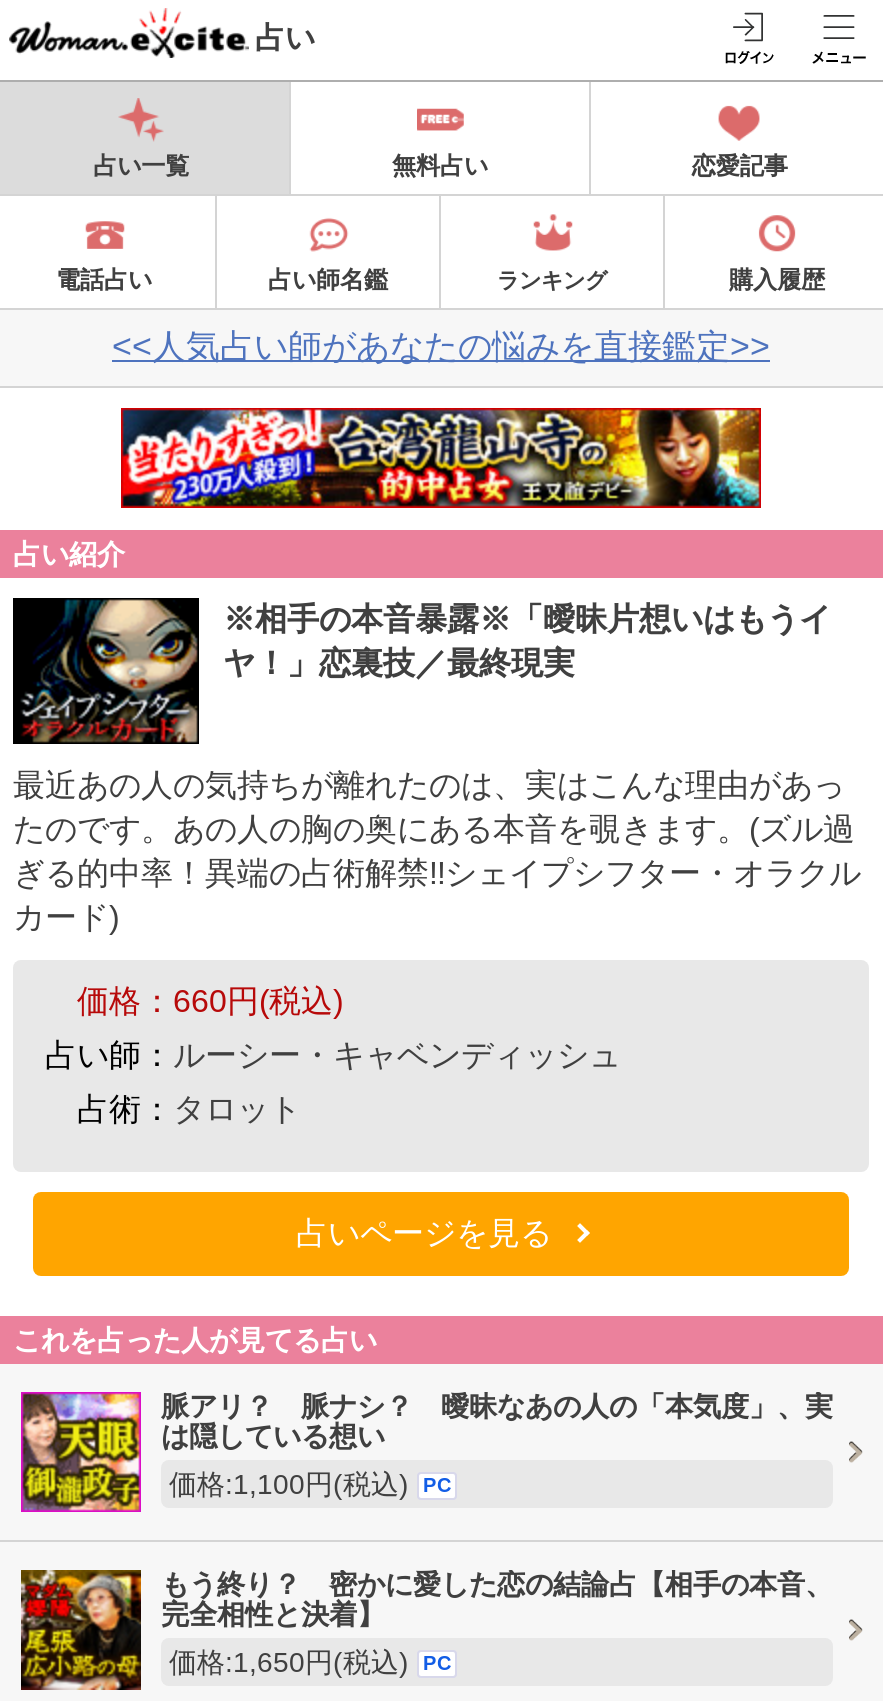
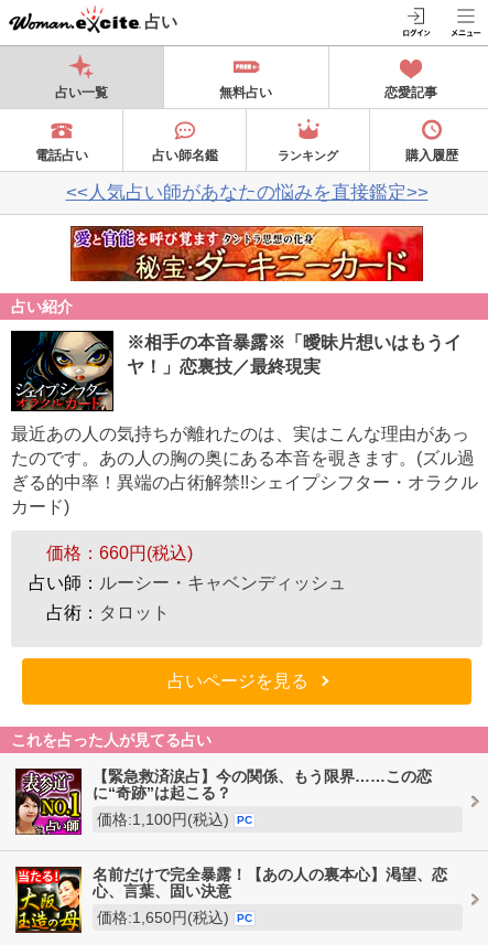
- [image]
+ [image]

- [image]
- 脈アリ？ 脈ナシ？ 曖昧なあの人の「本気度」、実
- は隠している想い
+ [image]
+ 【緊急救済涙占】今の関係、もう限界……この恋
+ に“奇跡”は起こる？

- [image]
- もう終り？ 密かに愛した恋の結論占【相手の本音、
- 完全相性と決着】
+ [image]
+ 名前だけで完全暴露！【あの人の裏本心】渇望、恋
+ 心、言葉、固い決意
